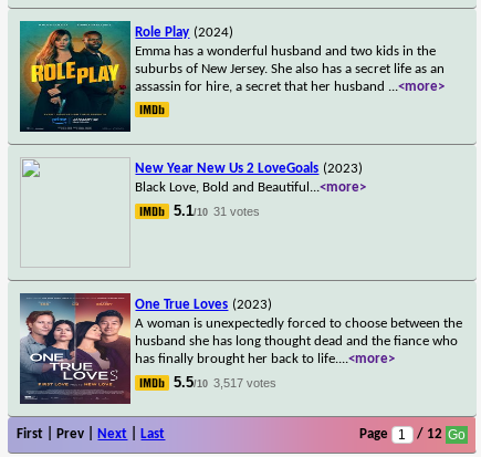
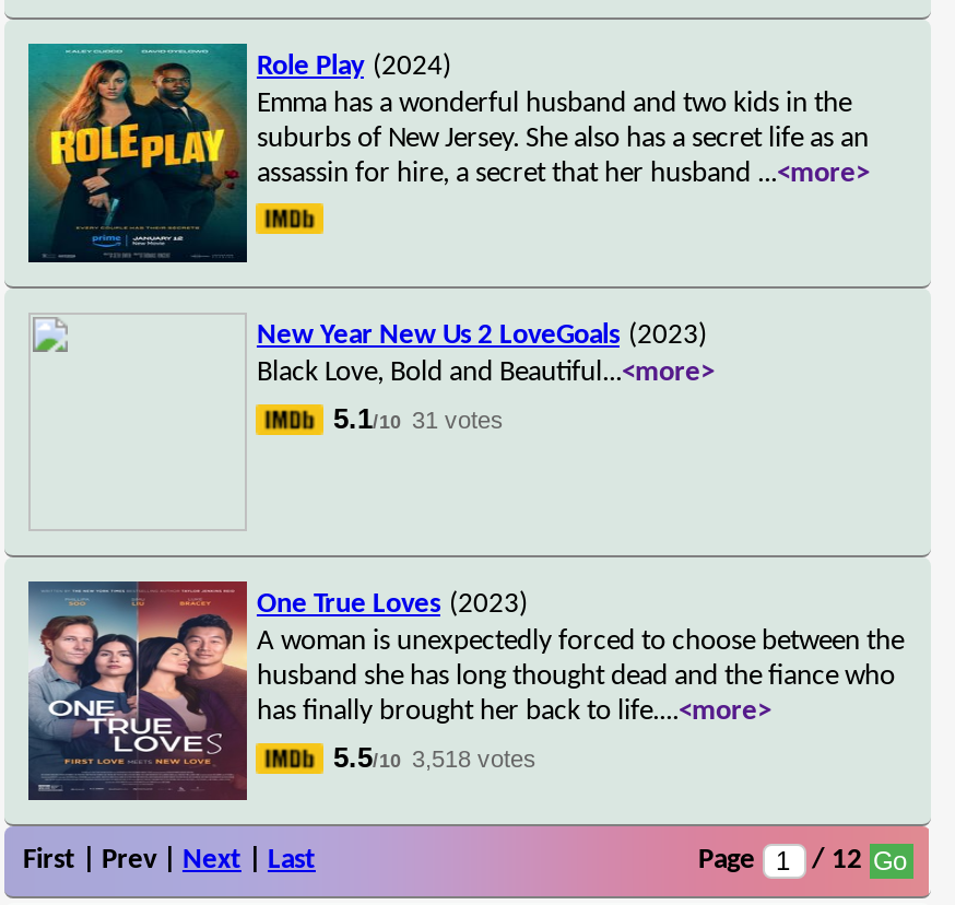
- 5.5/10 3,517 votes
+ 5.5/10 3,518 votes
